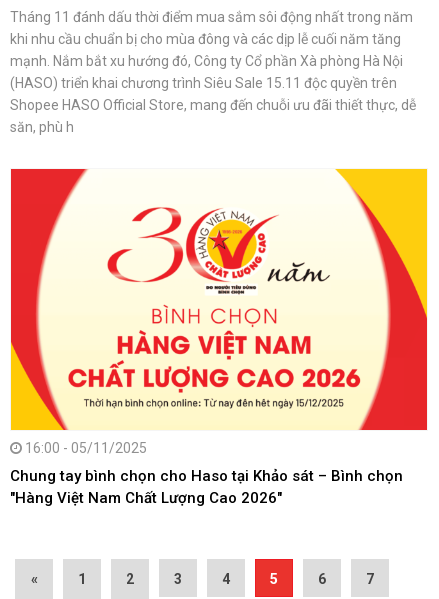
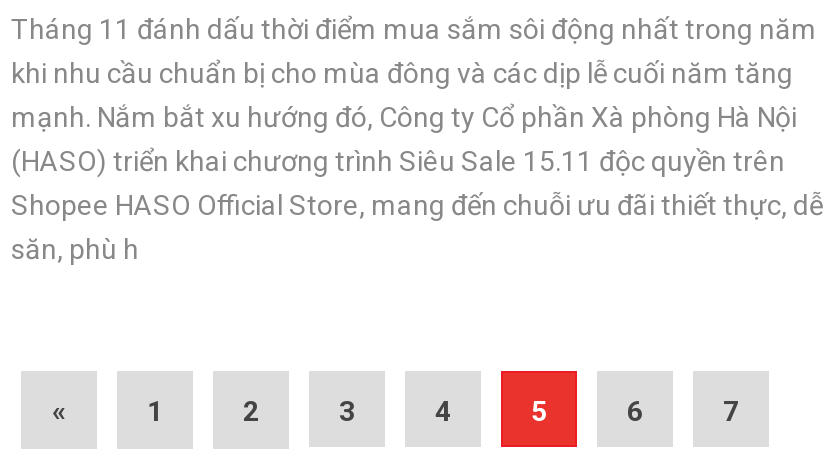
- [image]
- 16:00 - 05/11/2025
- Chung tay bình chọn cho Haso tại Khảo sát – Bình chọn
- "Hàng Việt Nam Chất Lượng Cao 2026"
